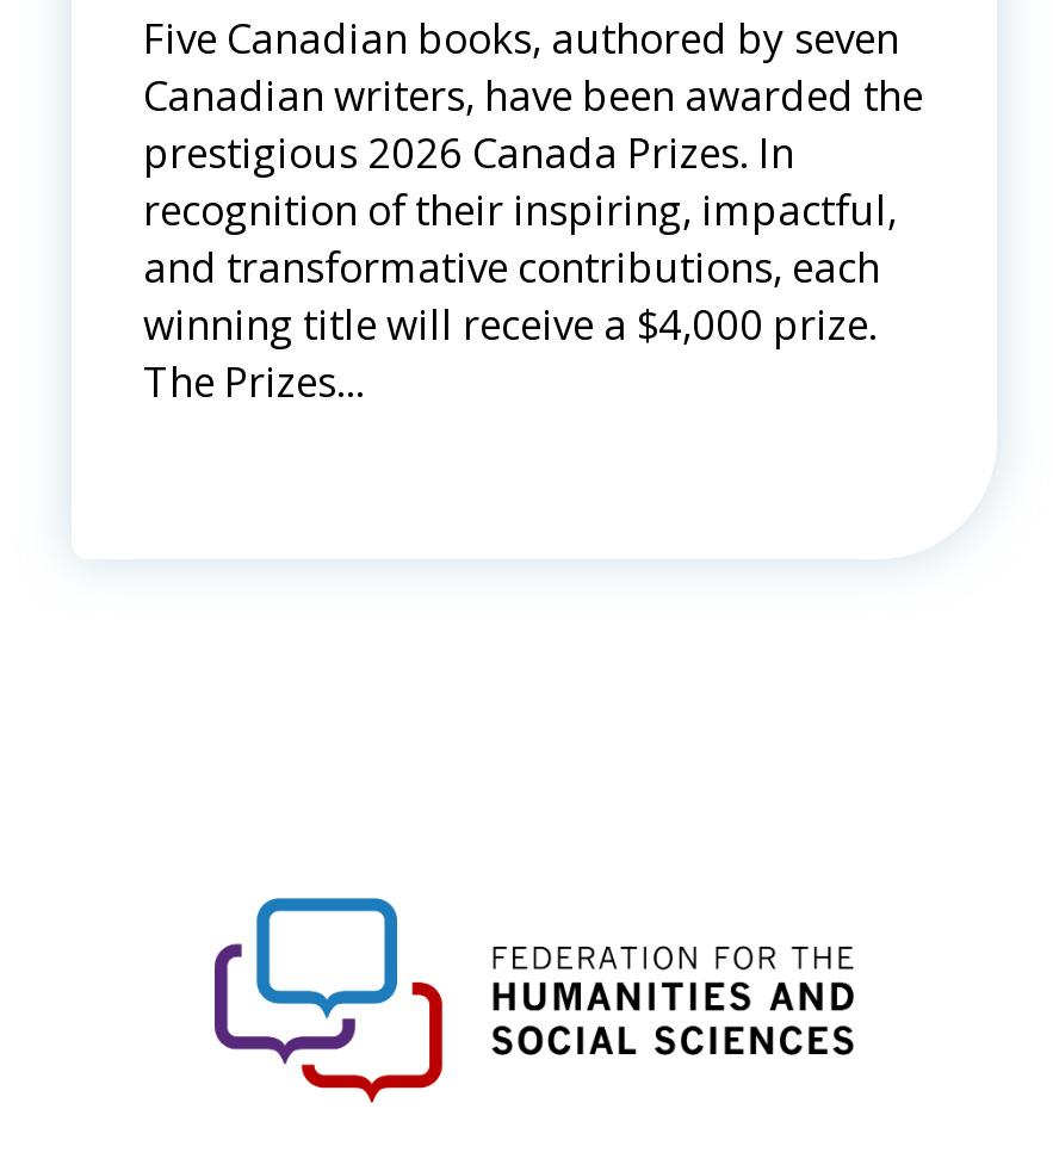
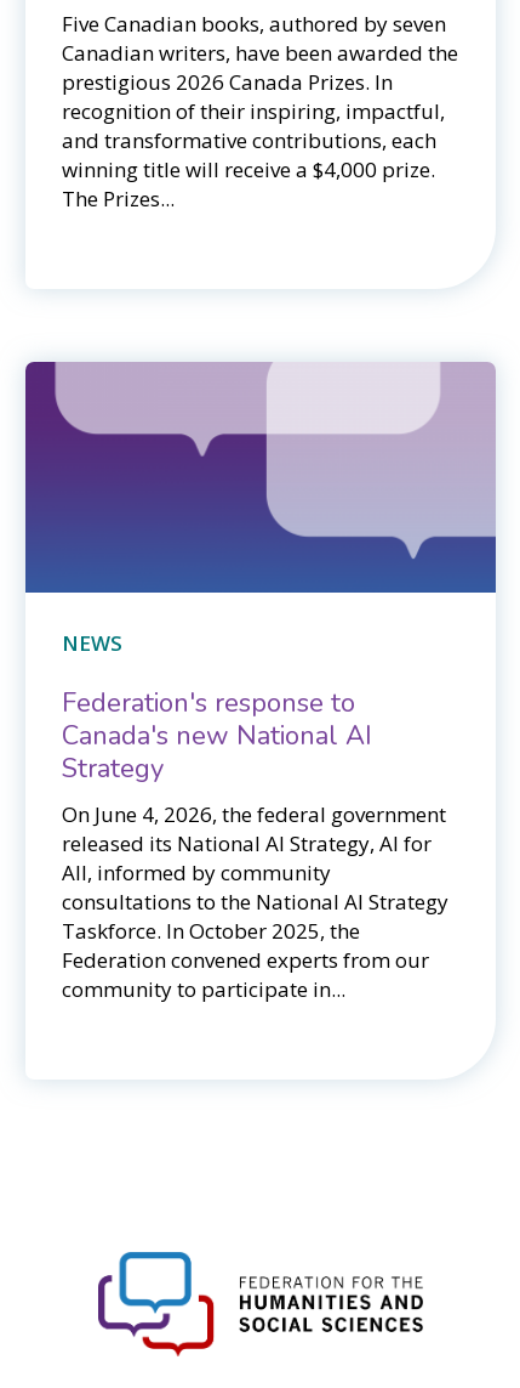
+ [image]
+ NEWS
+ Federation's response to
+ Canada's new National AI
+ Strategy
+ On June 4, 2026, the federal government
+ released its National AI Strategy, AI for
+ All, informed by community
+ consultations to the National AI Strategy
+ Taskforce. In October 2025, the
+ Federation convened experts from our
+ community to participate in...
